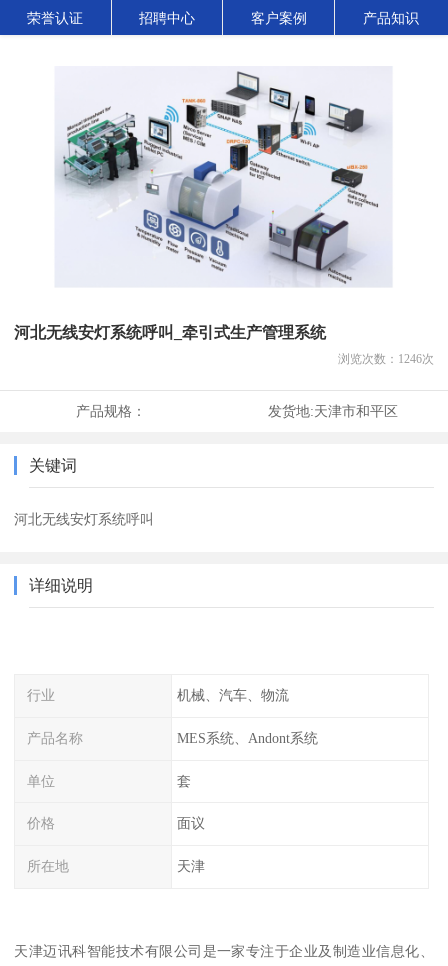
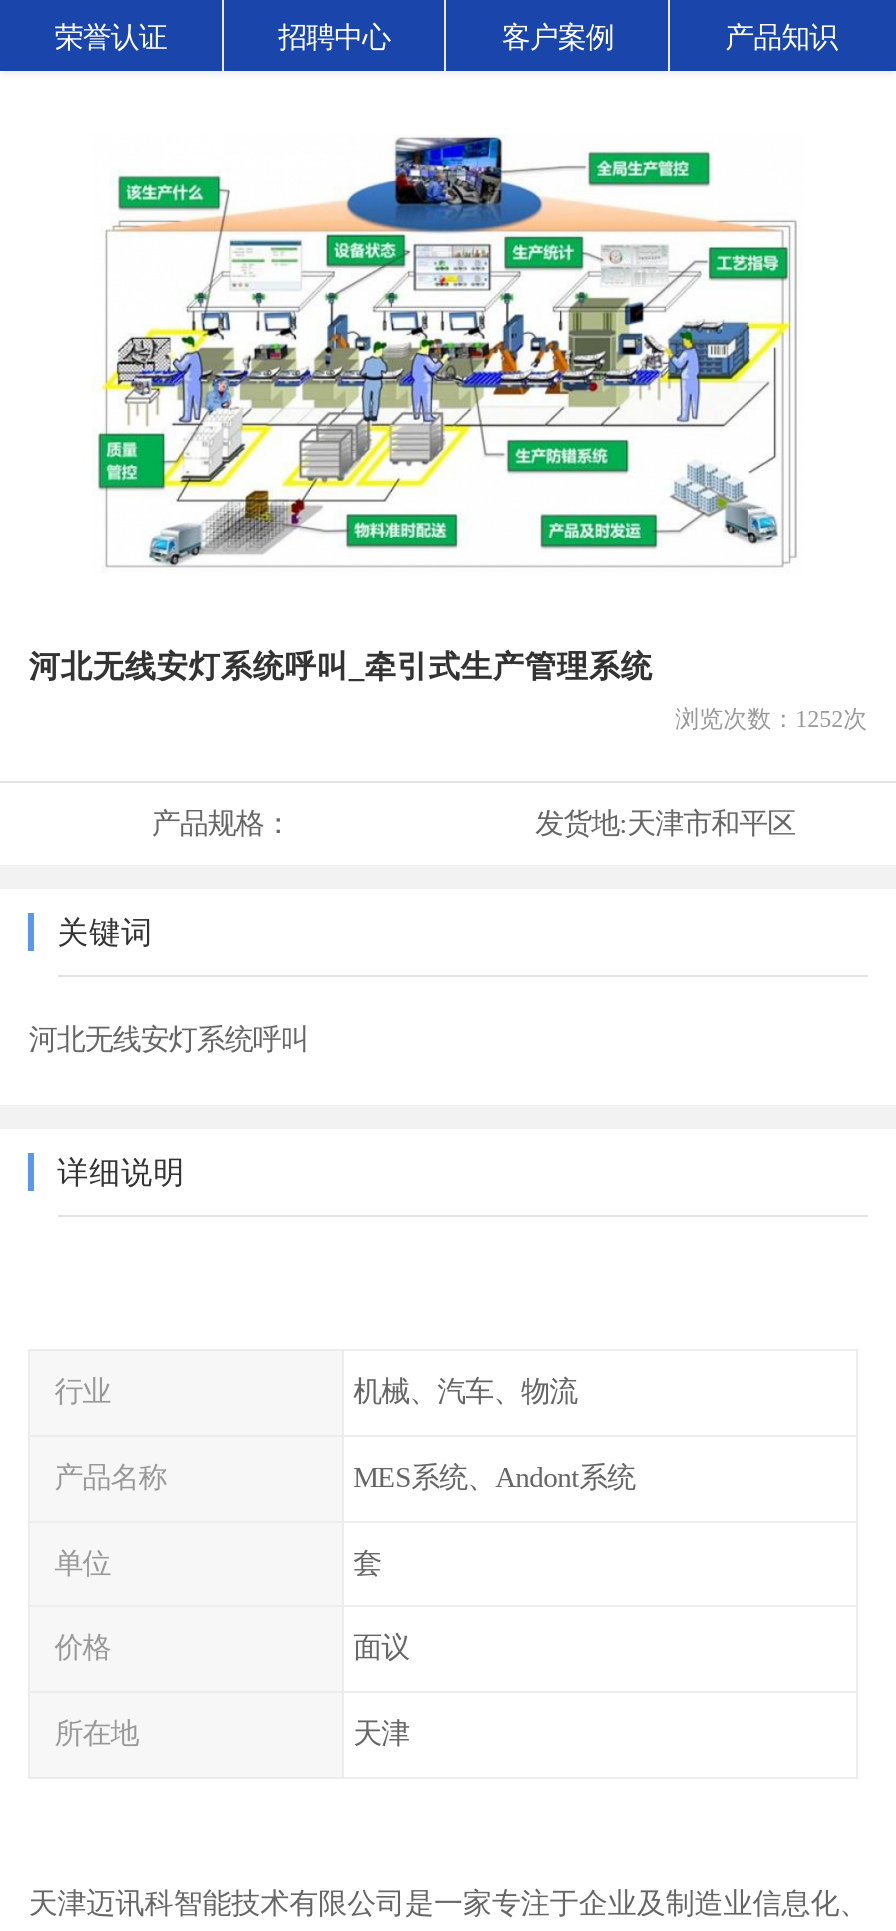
- [image]
+ [image]

- 浏览次数：1246次
+ 浏览次数：1252次
